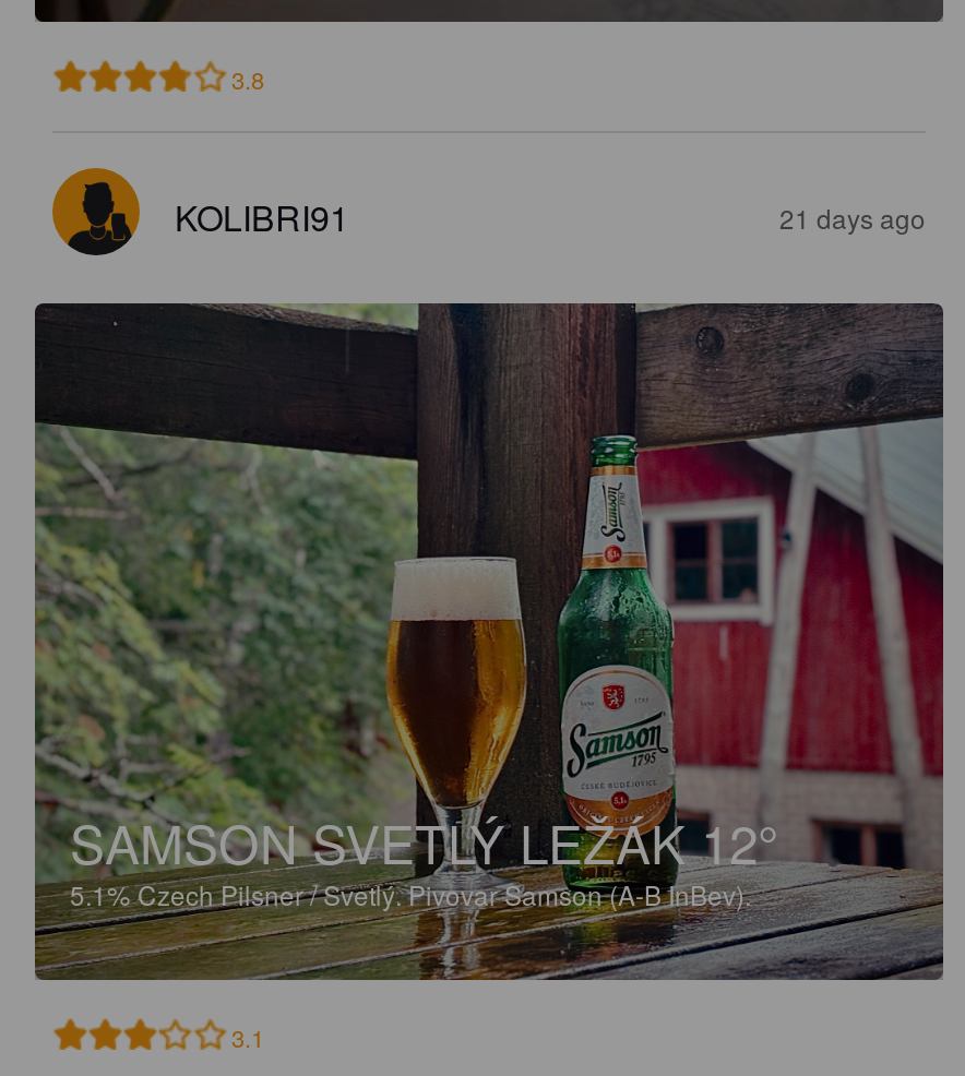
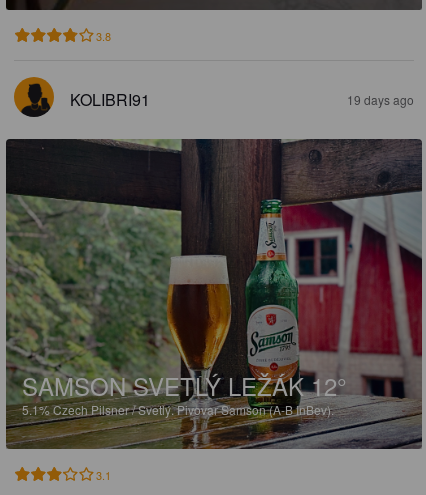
- 21 days ago
+ 19 days ago
